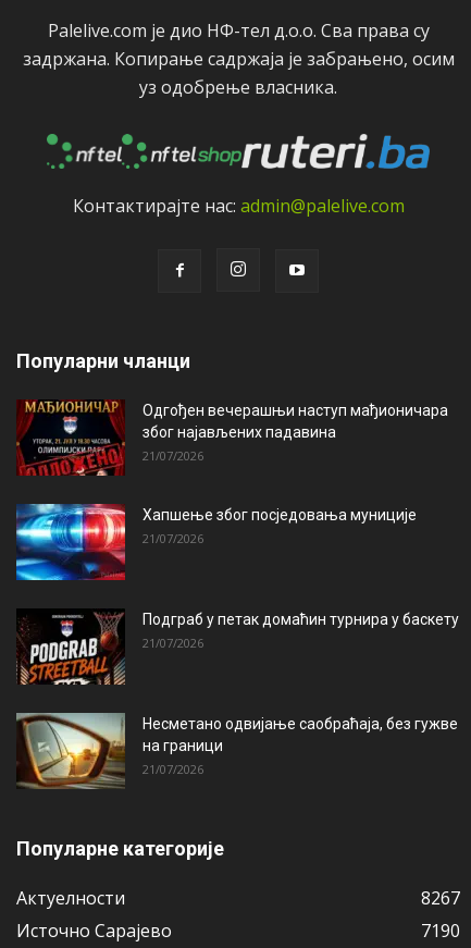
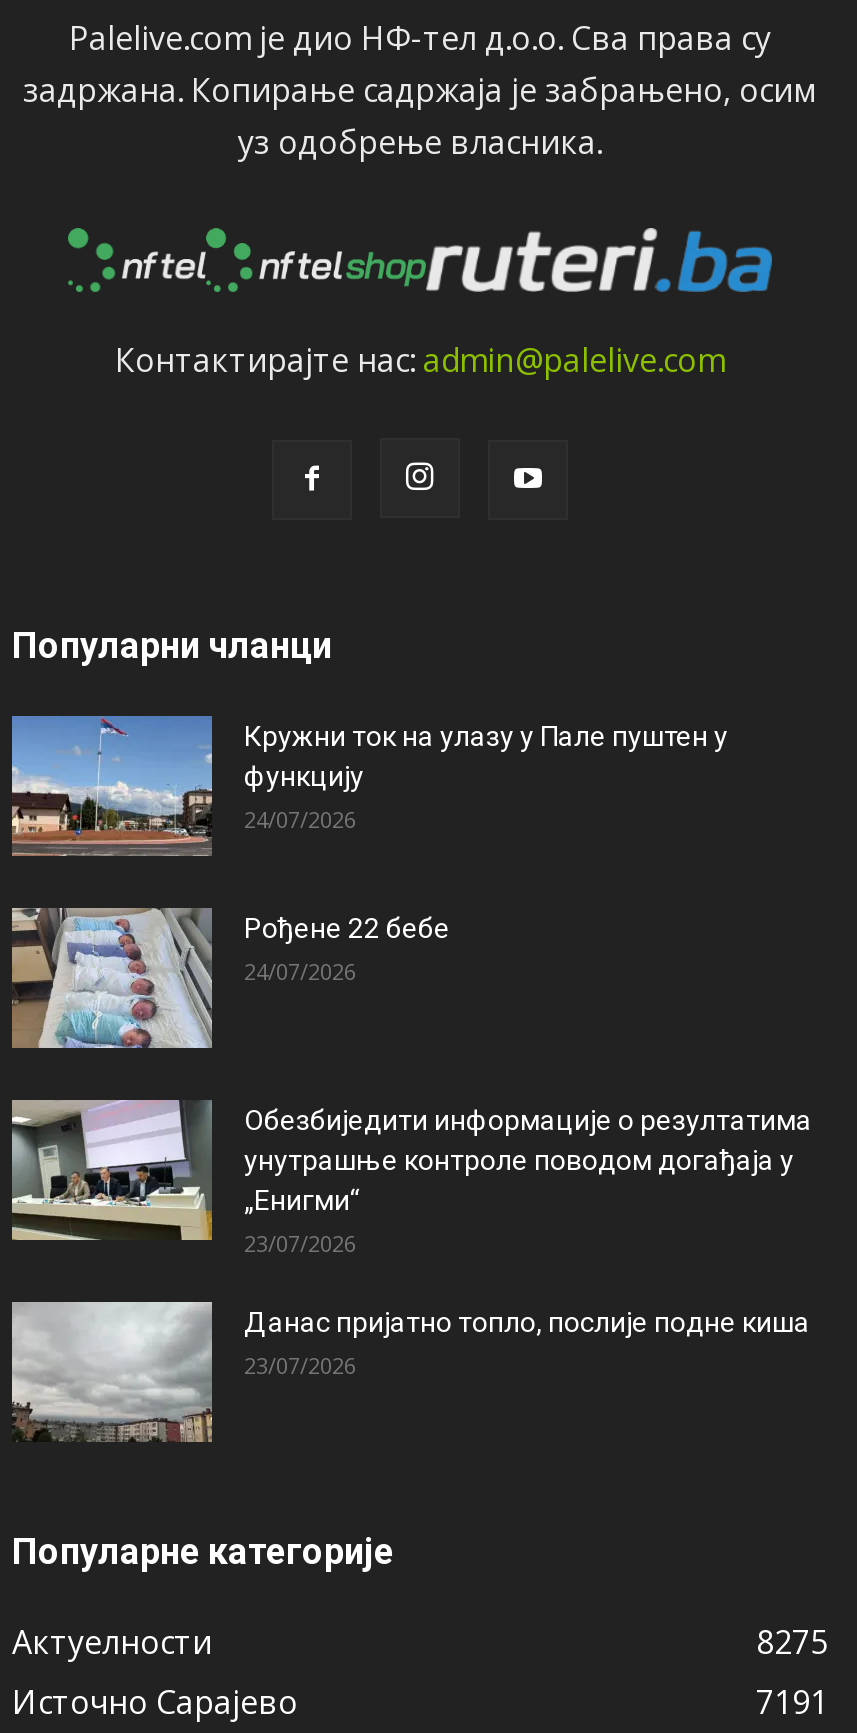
- [image]
- Одгођен вечерашњи наступ мађионичара
- због најављених падавина
- 21/07/2026
+ [image]
+ Кружни ток на улазу у Пале пуштен у
+ функцију
+ 24/07/2026

- [image]
- Хапшење због посједовања муниције
- 21/07/2026
+ [image]
+ Рођене 22 бебе
+ 24/07/2026

- [image]
- Подграб у петак домаћин турнира у баскету
- 21/07/2026
+ [image]
+ Обезбиједити информације о резултатима
+ унутрашње контроле поводом догађаја у
+ „Енигми“
+ 23/07/2026

- [image]
- Несметано одвијање саобраћаја, без гужве
- на граници
- 21/07/2026
+ [image]
+ Данас пријатно топло, послије подне киша
+ 23/07/2026

- 8267
+ 8275

- 7190
+ 7191
